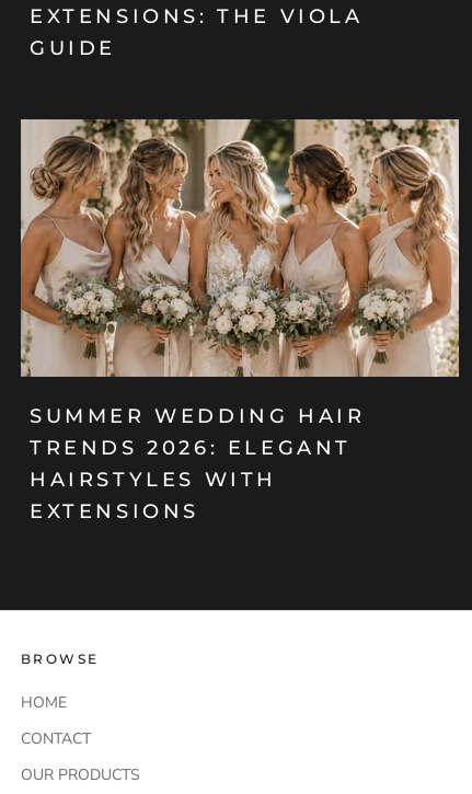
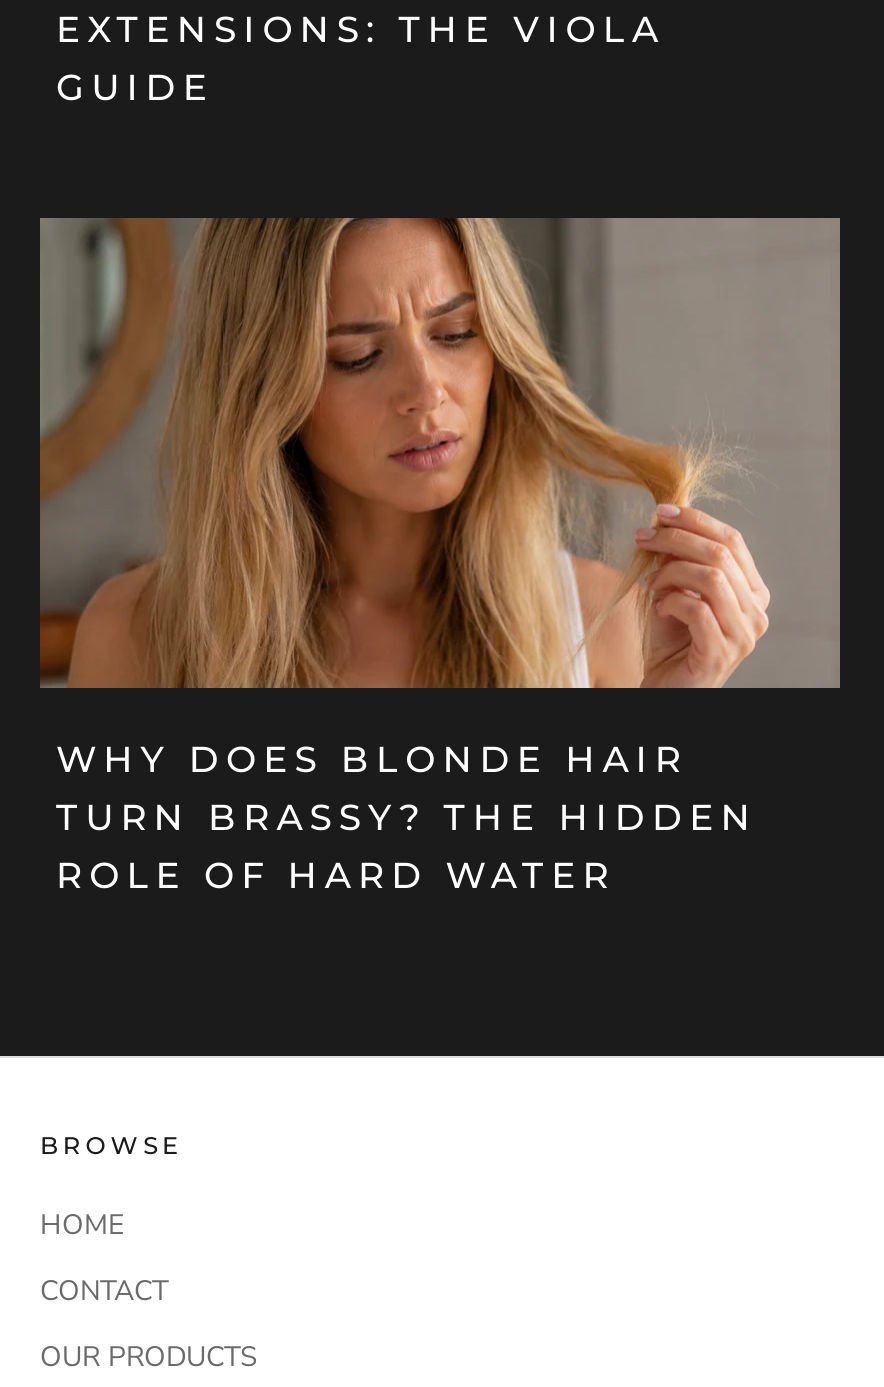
- [image]
- SUMMER WEDDING HAIR
- TRENDS 2026: ELEGANT
- HAIRSTYLES WITH
- EXTENSIONS
+ [image]
+ WHY DOES BLONDE HAIR
+ TURN BRASSY? THE HIDDEN
+ ROLE OF HARD WATER
